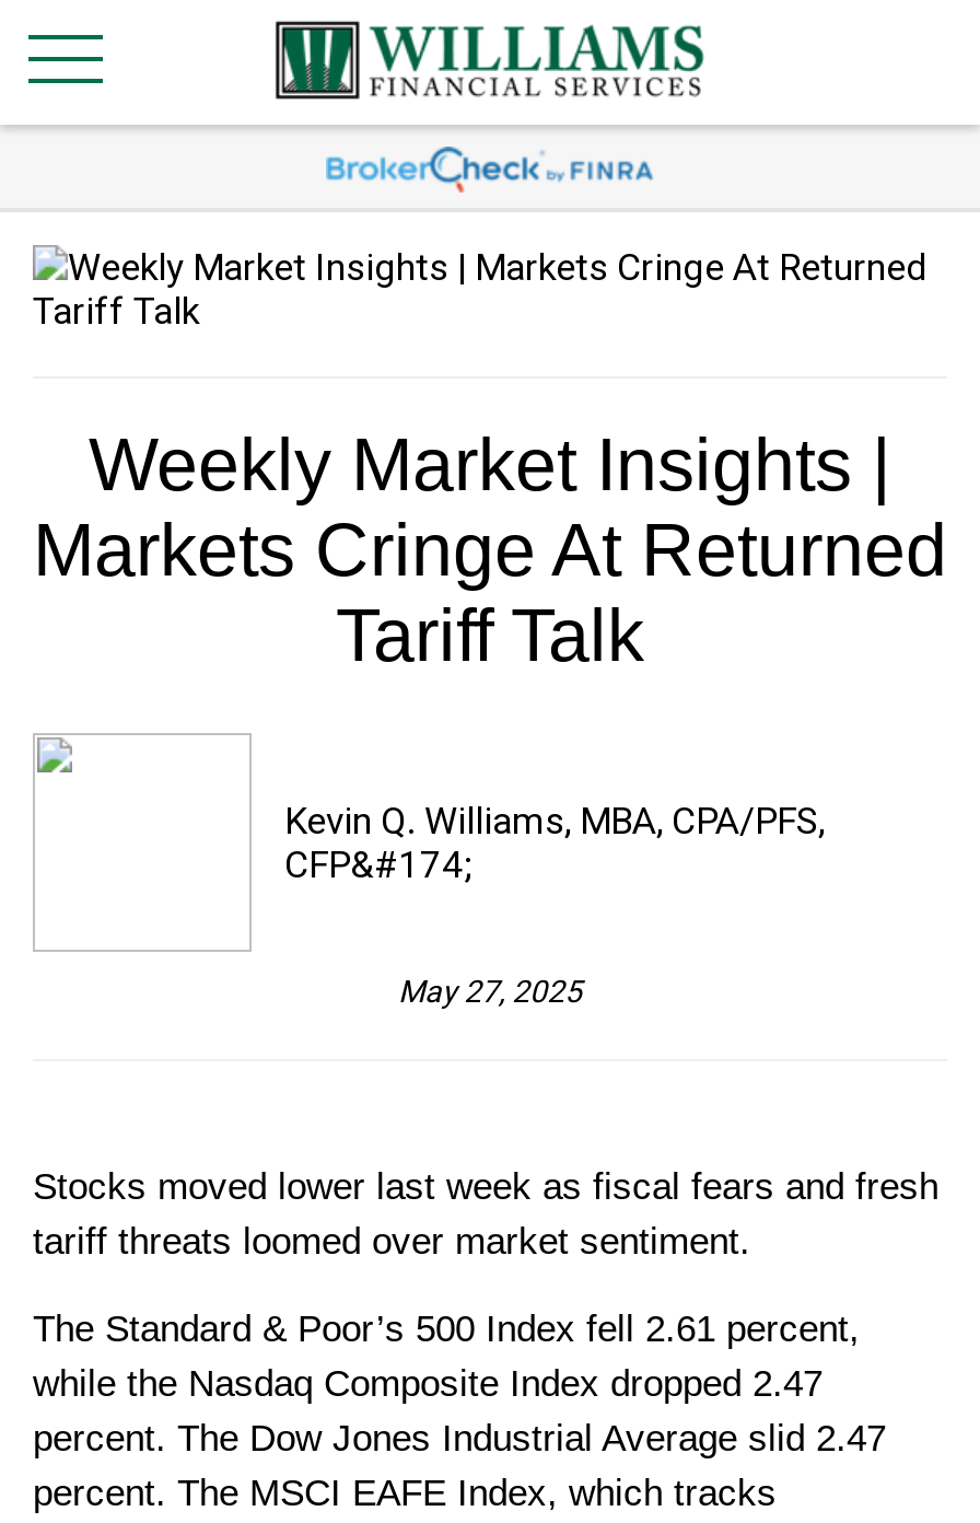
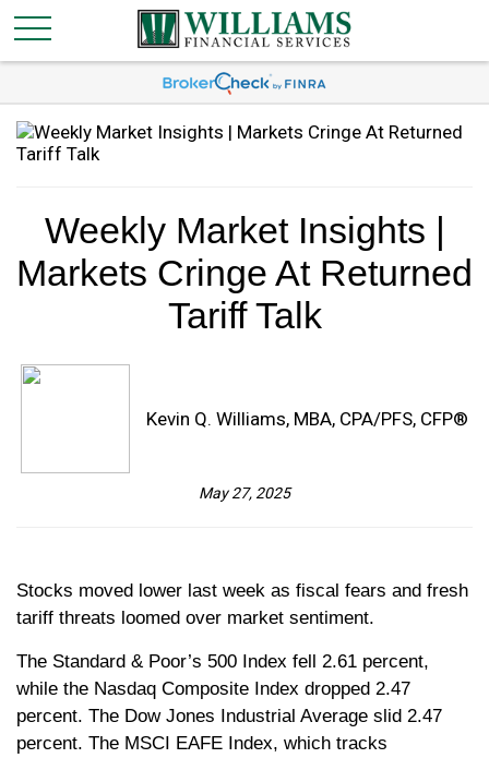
- Kevin Q. Williams, MBA, CPA/PFS,
- CFP&#174;
+ Kevin Q. Williams, MBA, CPA/PFS, CFP®
